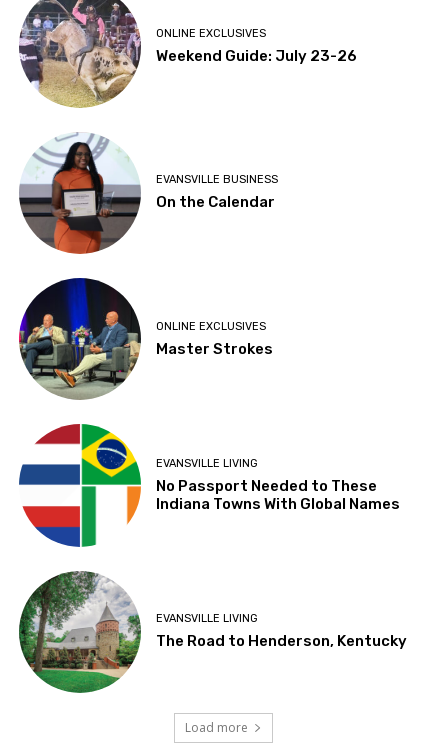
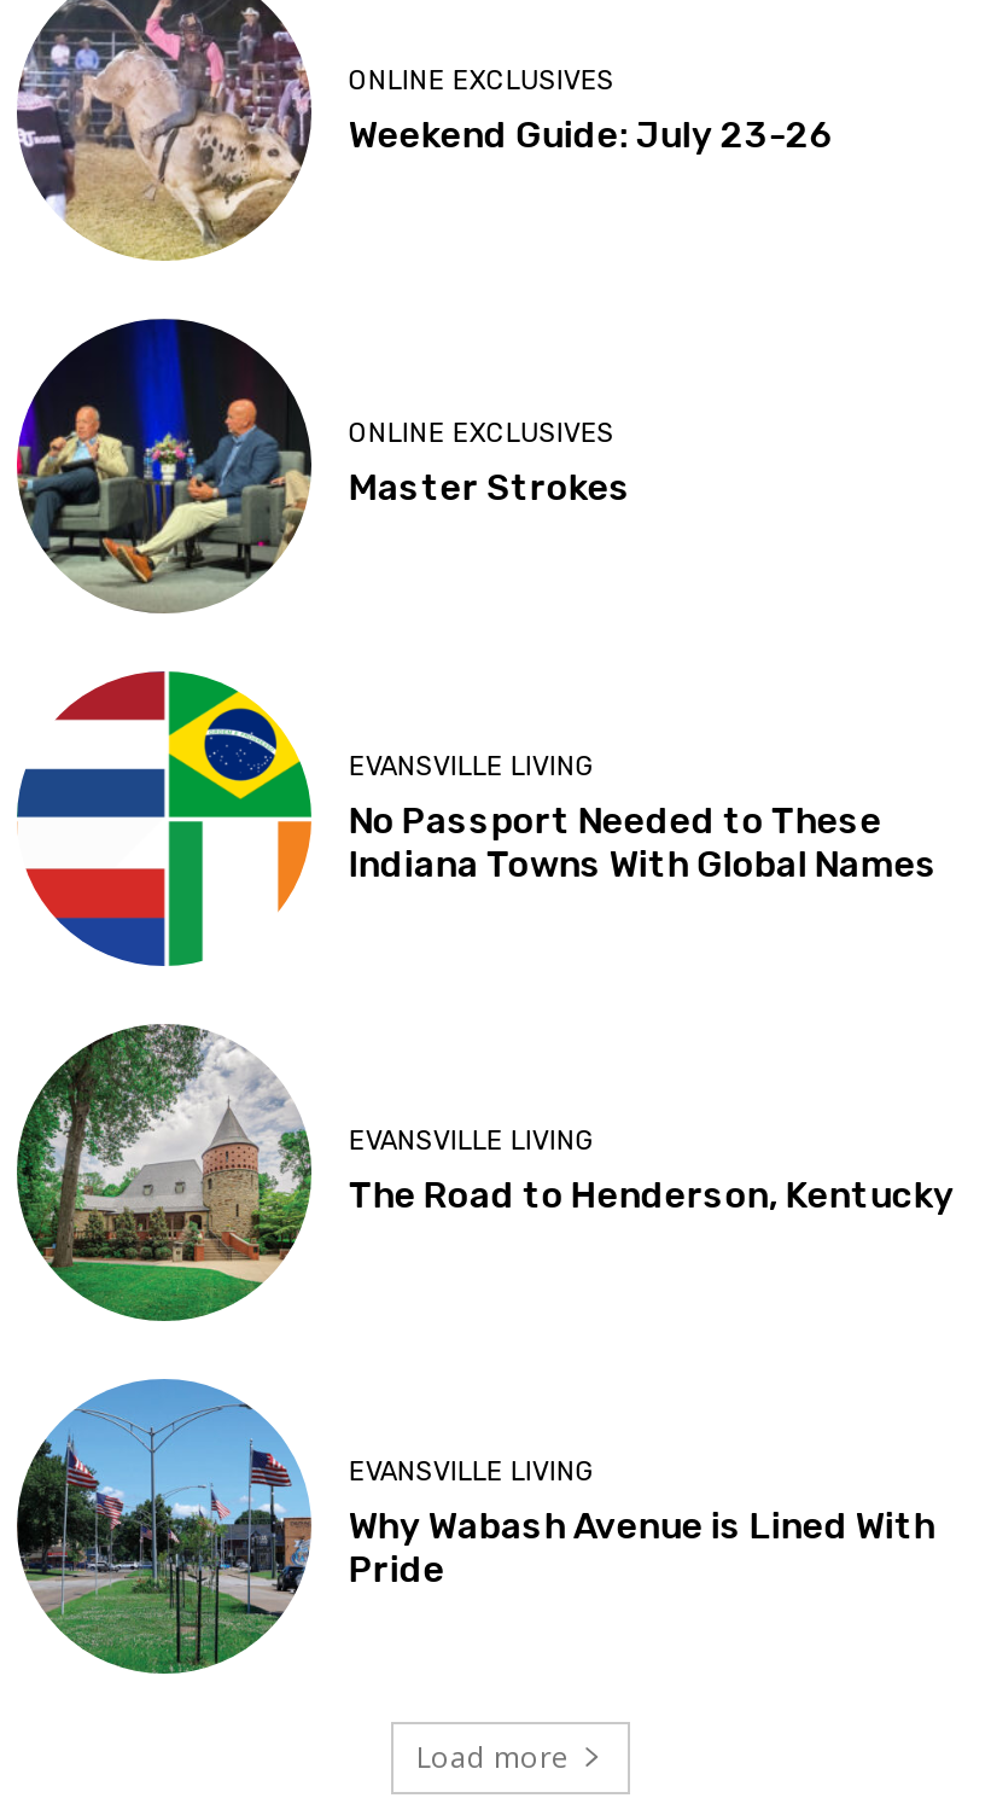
- [image]
- EVANSVILLE BUSINESS
- On the Calendar

moved up: [image] | ONLINE EXCLUSIVES | Master Strokes | EVANSVILLE LIVING | No Passport Needed to These | Indiana Towns With Global Names | EVANSVILLE LIVING | The Road to Henderson, Kentucky

+ [image]
+ EVANSVILLE LIVING
+ Why Wabash Avenue is Lined With
+ Pride
